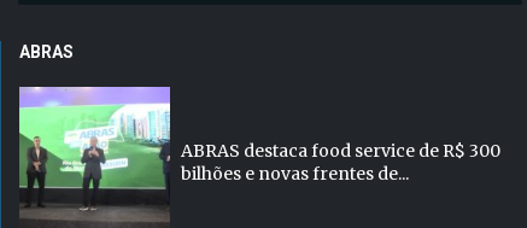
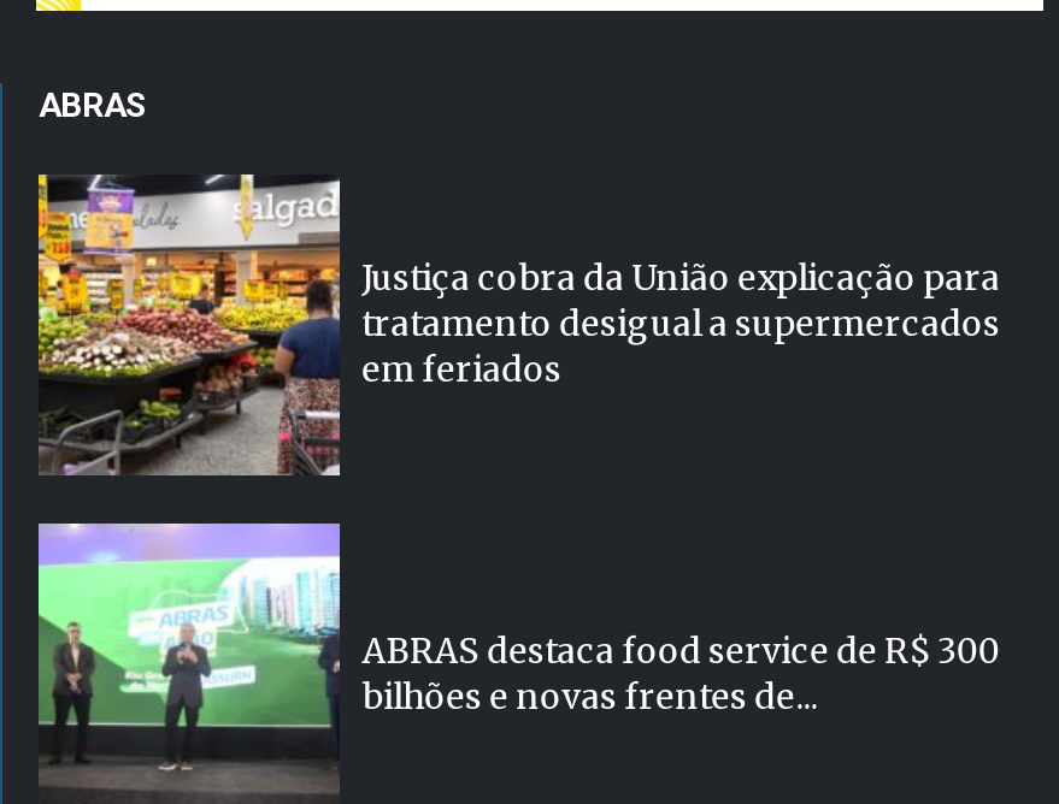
+ [image]
+ Justiça cobra da União explicação para
+ tratamento desigual a supermercados
+ em feriados
